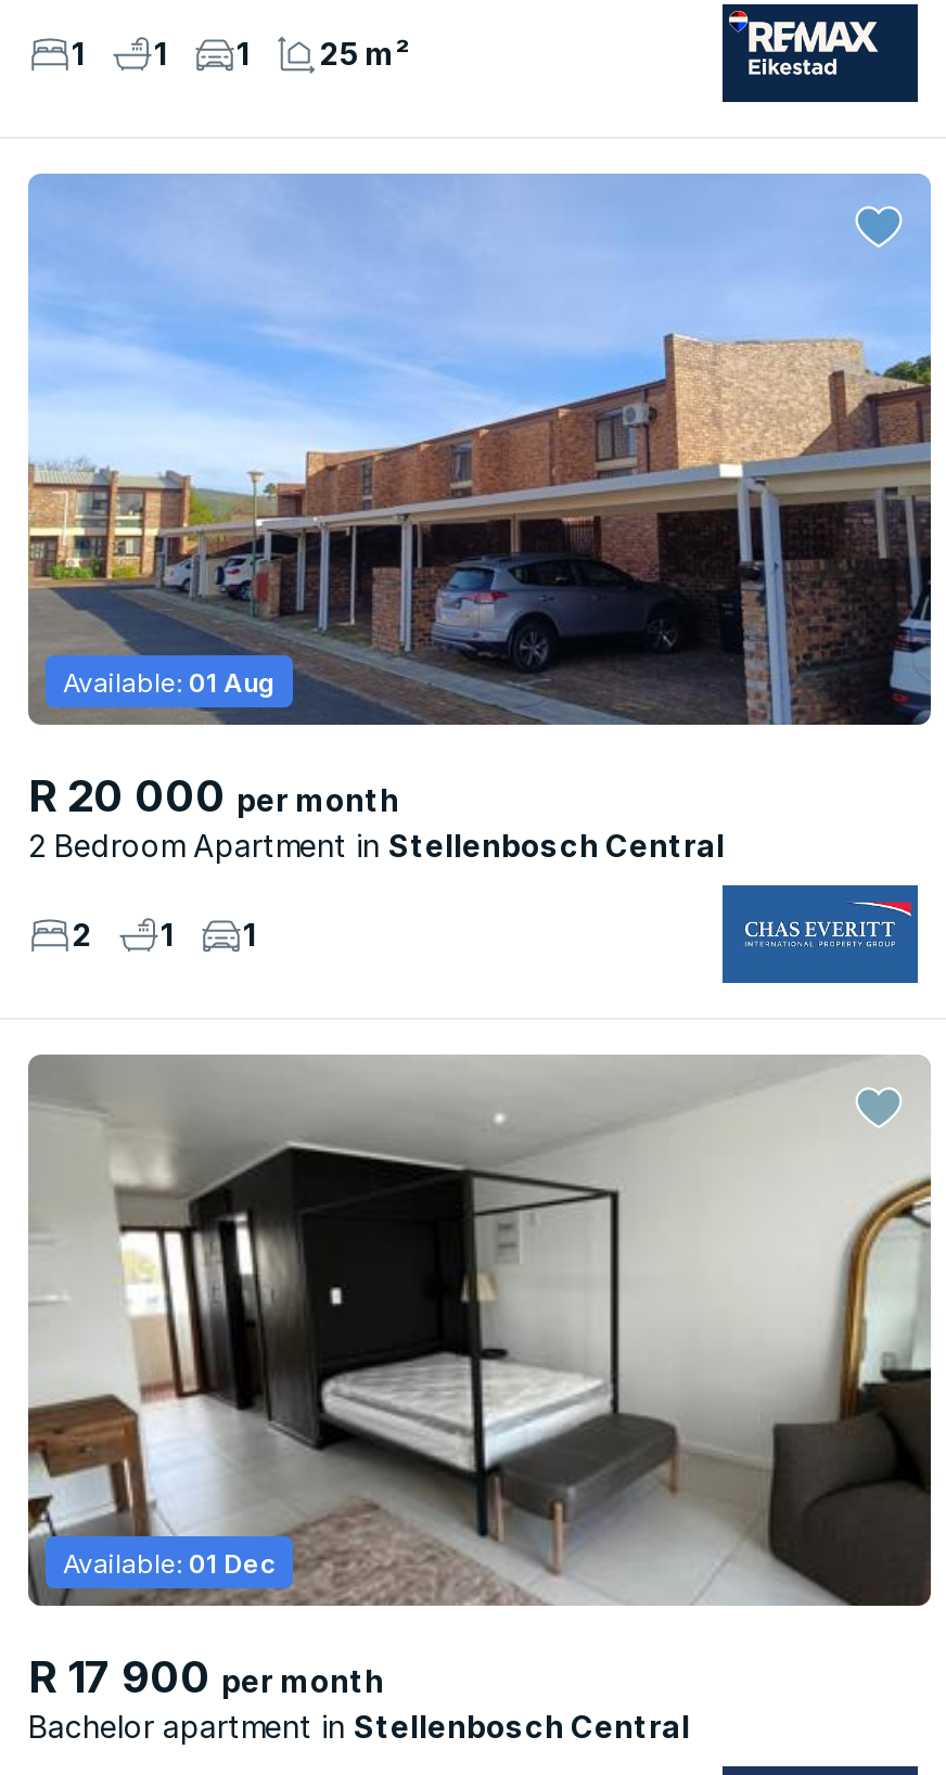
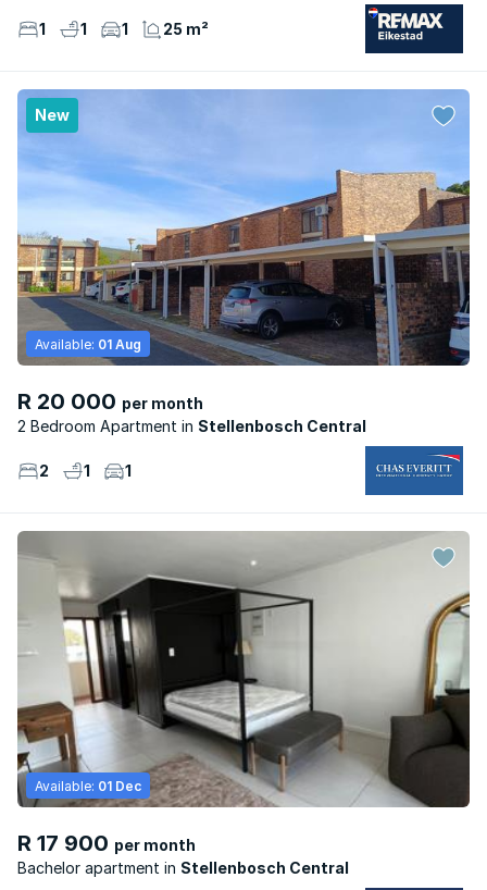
+ New
